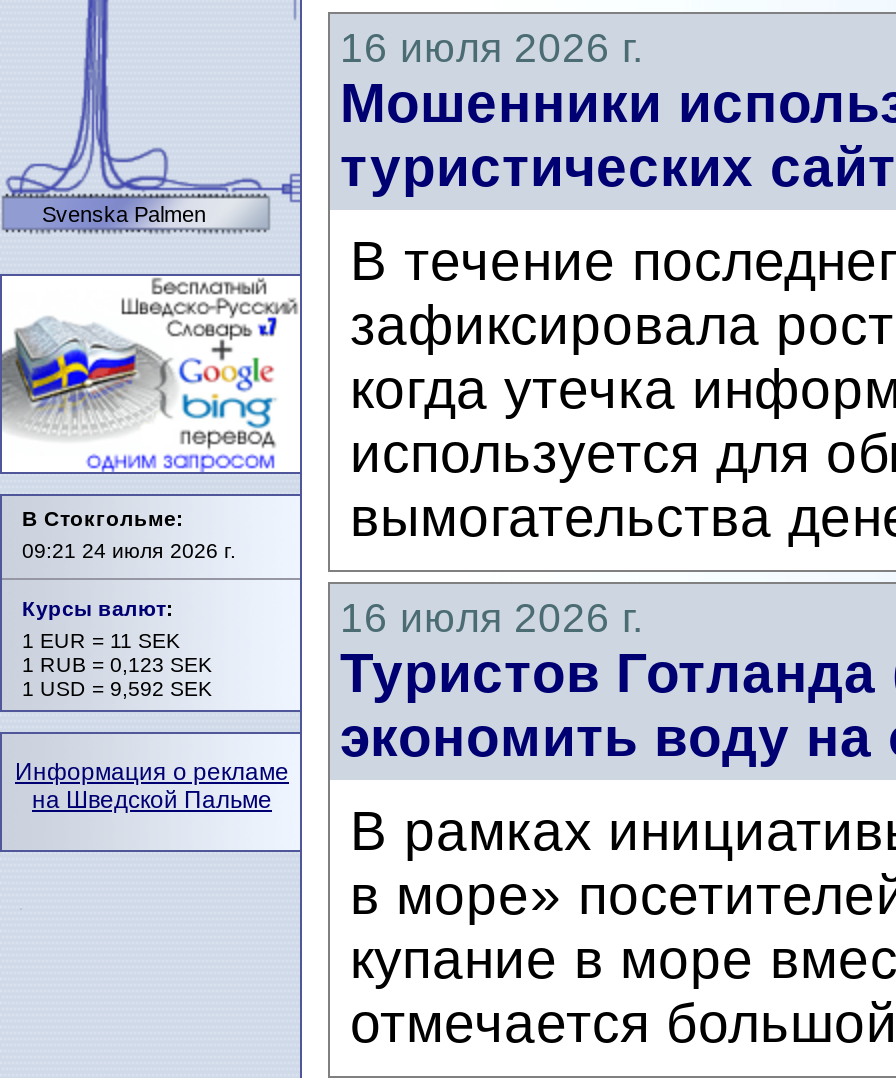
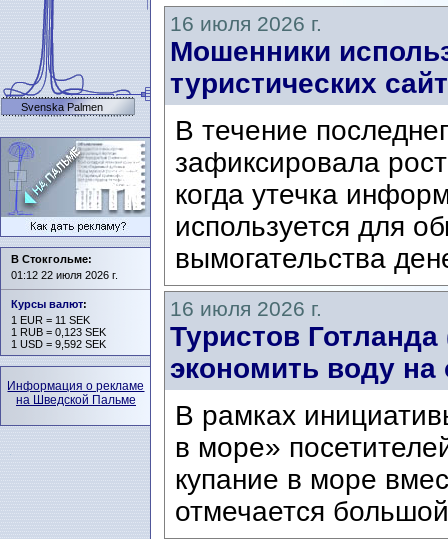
- [image]
- 09:21 24 июля 2026 г.
+ [image]
+ 01:12 22 июля 2026 г.
